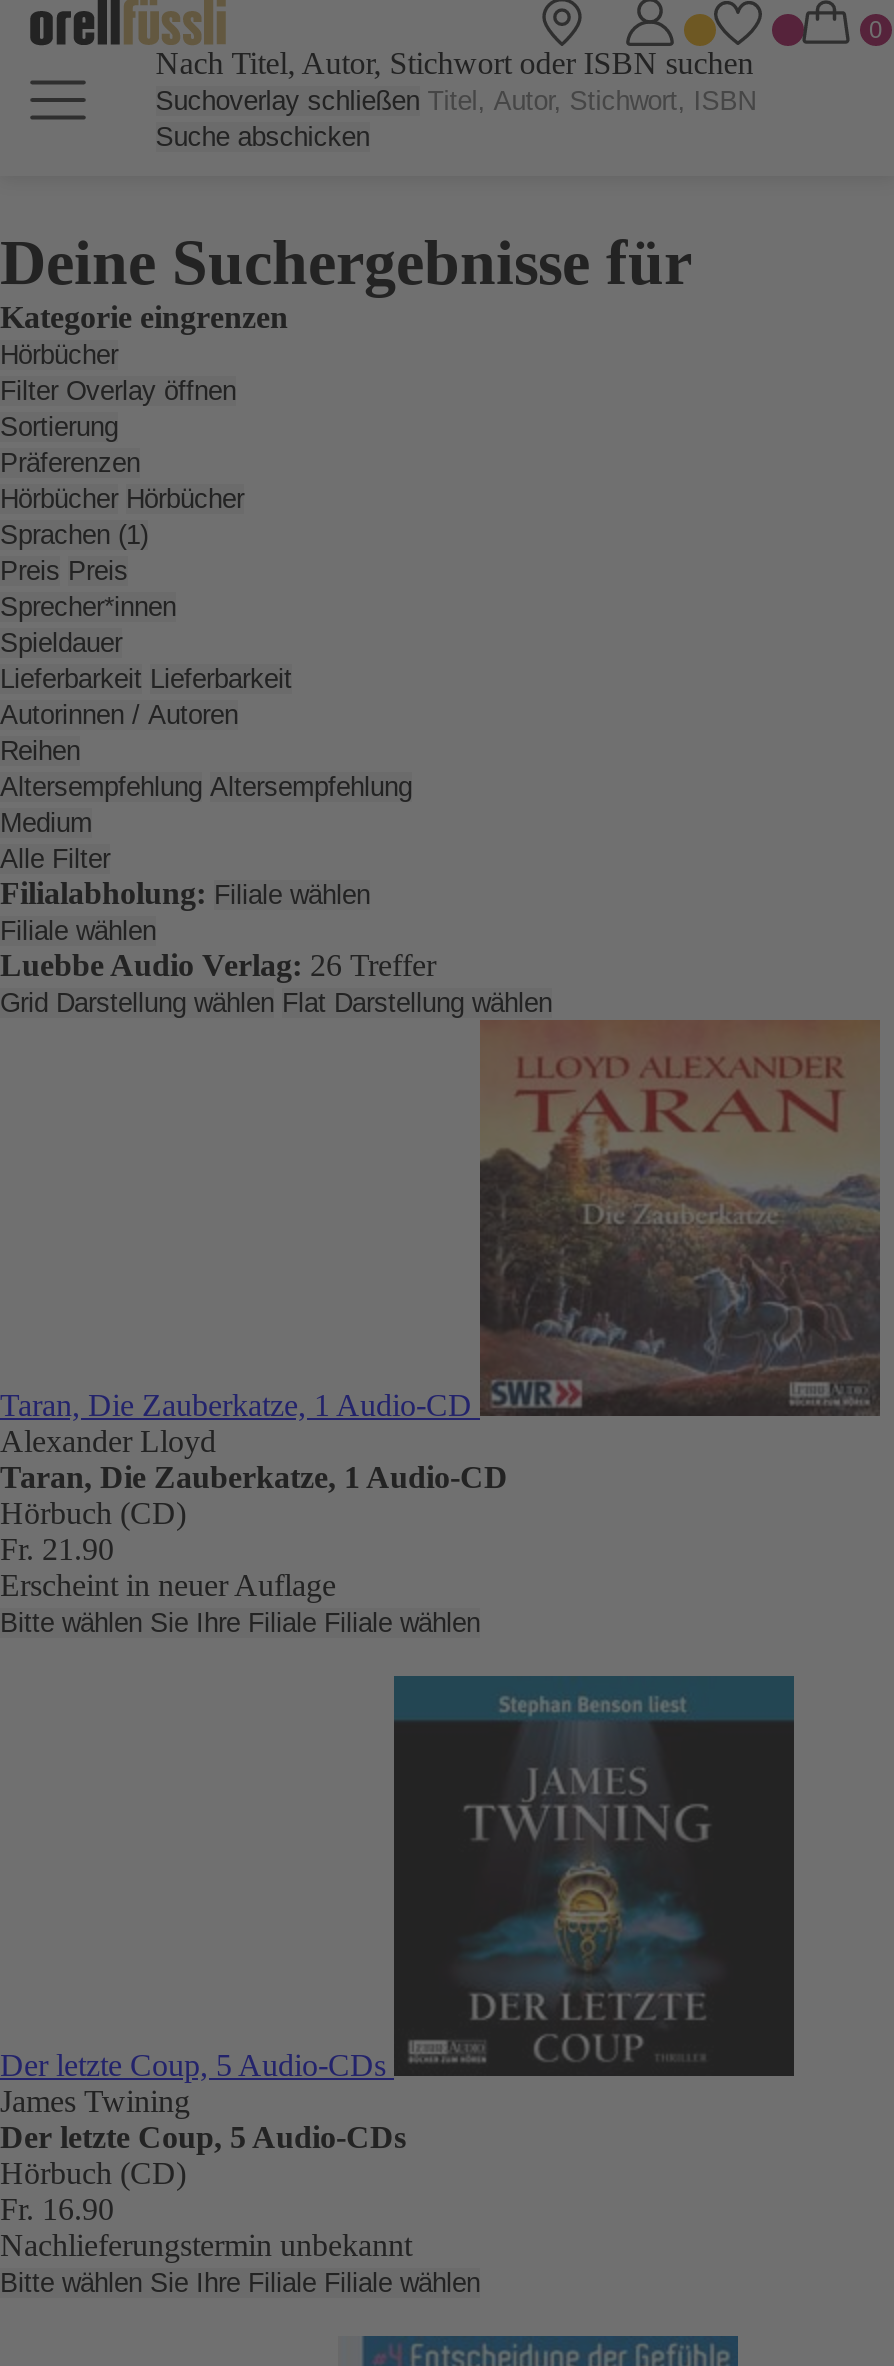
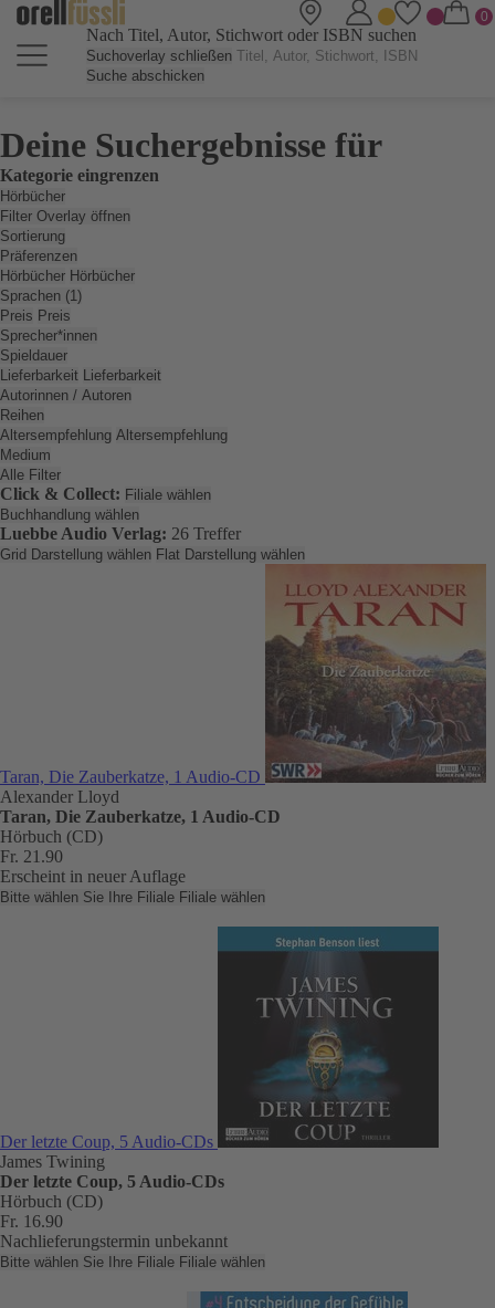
- Filialabholung: Filiale wählen
- Filiale wählen
+ Click & Collect: Filiale wählen
+ Buchhandlung wählen
